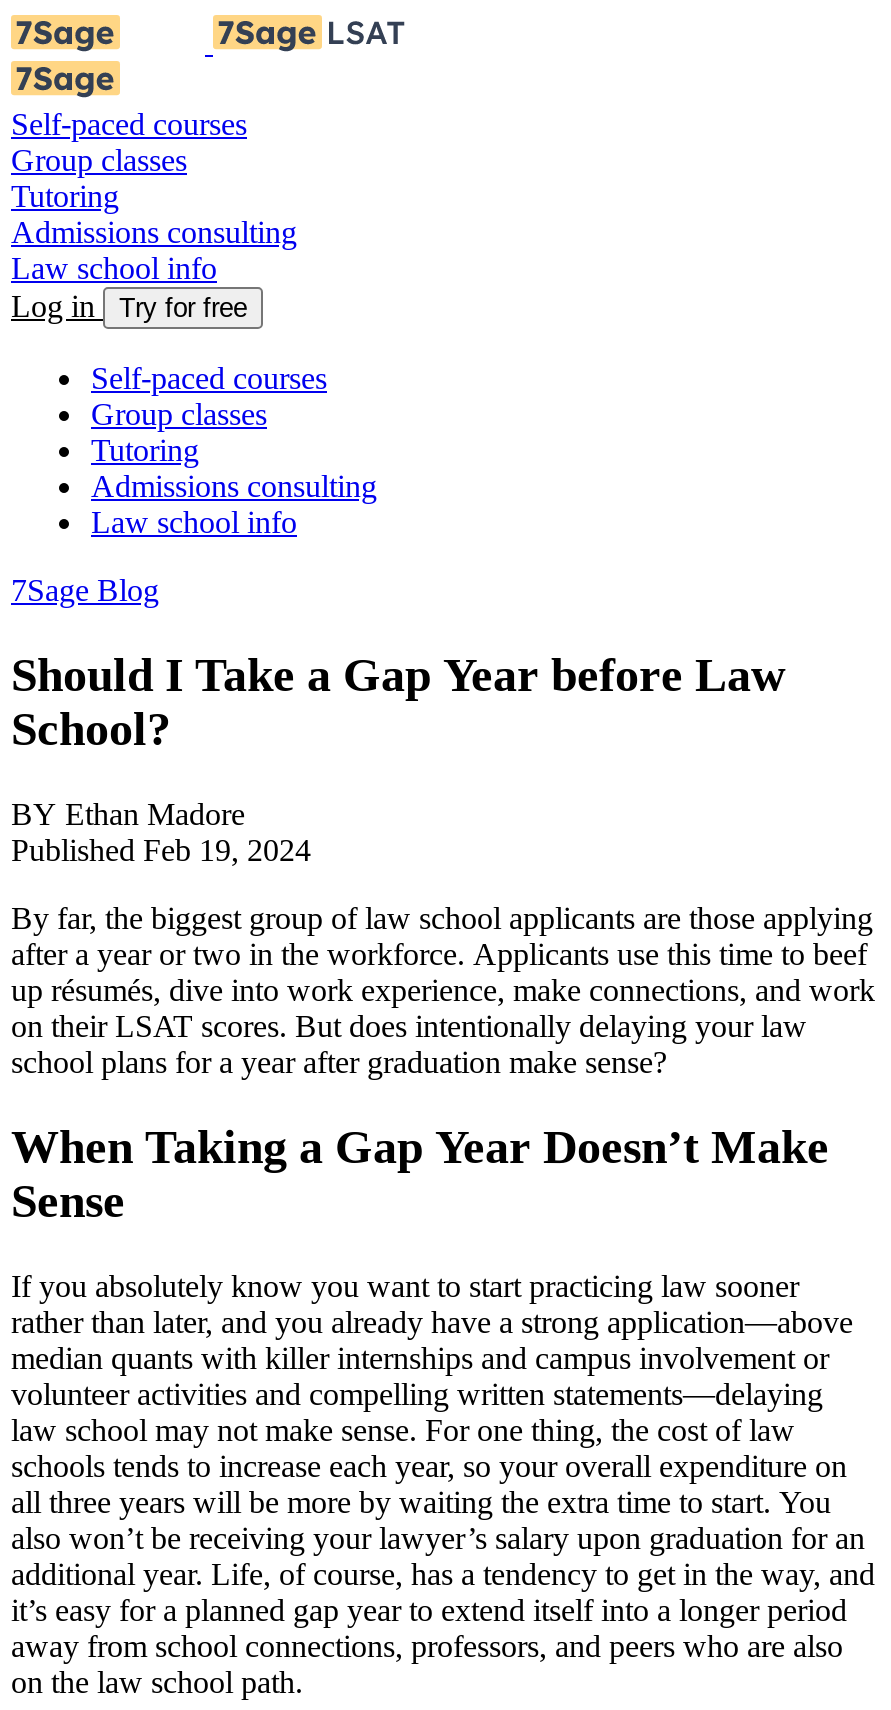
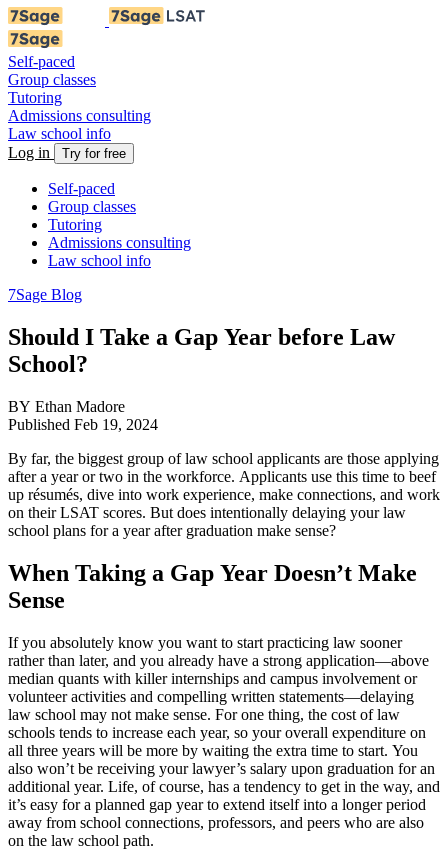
- Self-paced courses
+ Self-paced

- Self-paced courses
+ Self-paced
